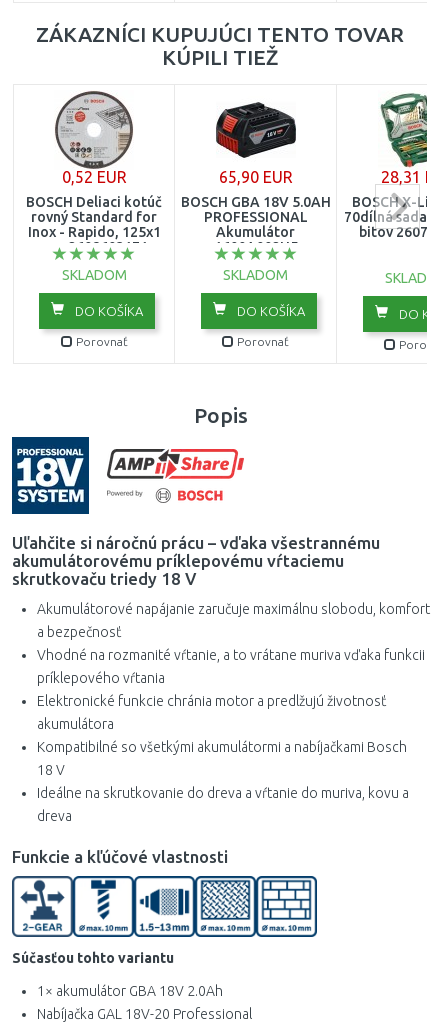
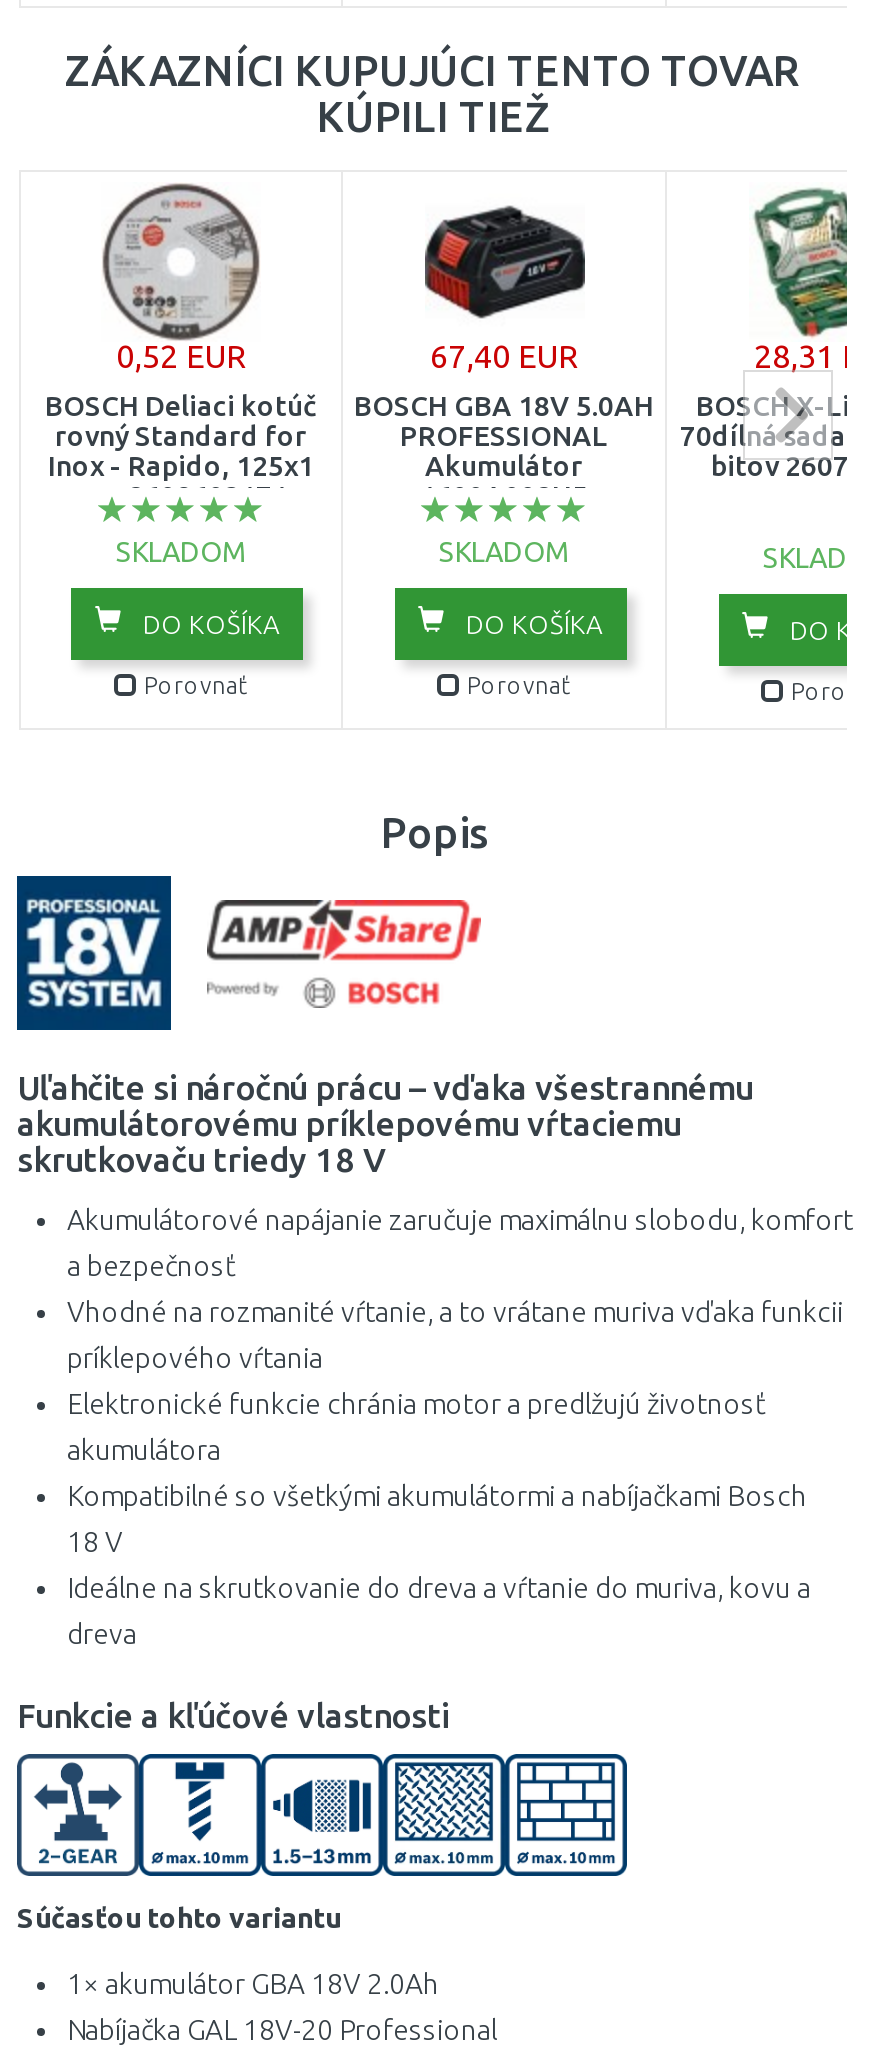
- 65,90 EUR
+ 67,40 EUR
